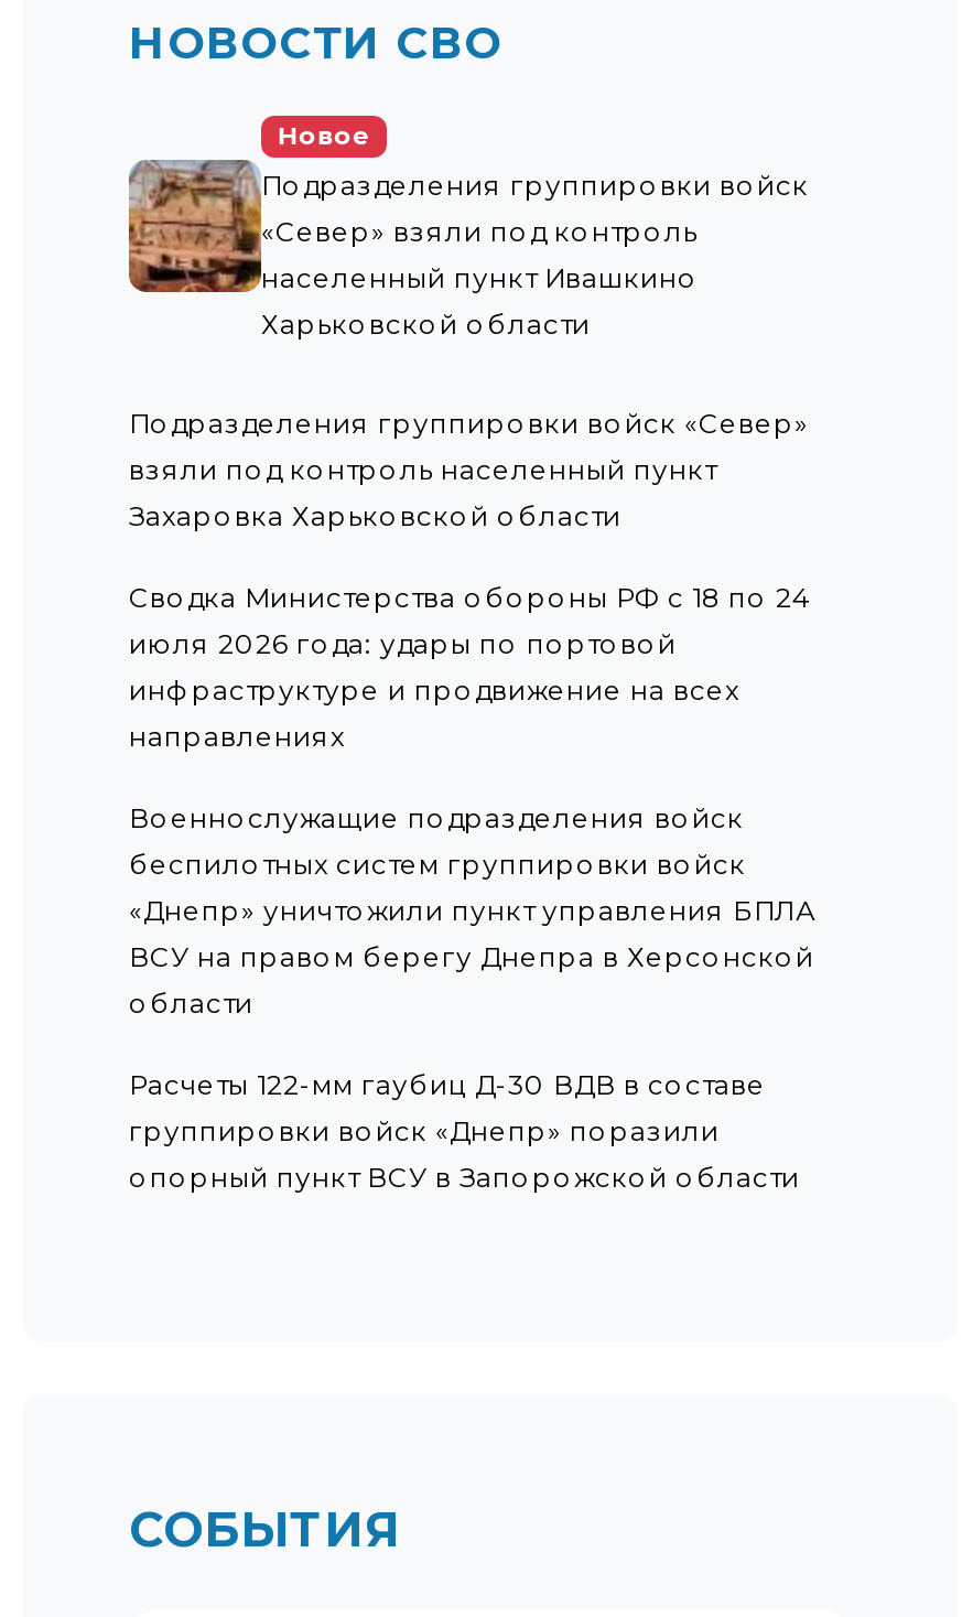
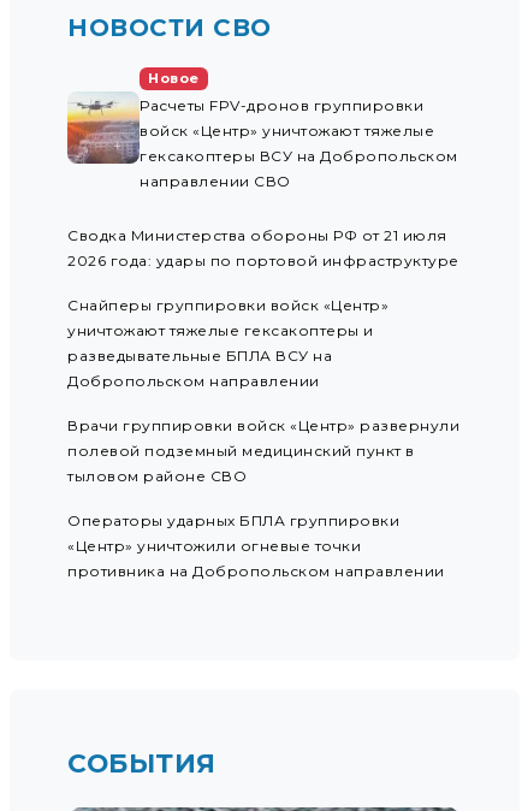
- [image]
- Подразделения группировки войск
- «Север» взяли под контроль
- населенный пункт Ивашкино
- Харьковской области
+ [image]
+ Расчеты FPV-дронов группировки
+ войск «Центр» уничтожают тяжелые
+ гексакоптеры ВСУ на Добропольском
+ направлении СВО

- Подразделения группировки войск «Север»
- взяли под контроль населенный пункт
- Захаровка Харьковской области
+ Сводка Министерства обороны РФ от 21 июля
+ 2026 года: удары по портовой инфраструктуре

- Сводка Министерства обороны РФ с 18 по 24
- июля 2026 года: удары по портовой
- инфраструктуре и продвижение на всех
- направлениях
+ Снайперы группировки войск «Центр»
+ уничтожают тяжелые гексакоптеры и
+ разведывательные БПЛА ВСУ на
+ Добропольском направлении

- Военнослужащие подразделения войск
- беспилотных систем группировки войск
- «Днепр» уничтожили пункт управления БПЛА
- ВСУ на правом берегу Днепра в Херсонской
- области
+ Врачи группировки войск «Центр» развернули
+ полевой подземный медицинский пункт в
+ тыловом районе СВО

- Расчеты 122-мм гаубиц Д-30 ВДВ в составе
- группировки войск «Днепр» поразили
- опорный пункт ВСУ в Запорожской области
+ Операторы ударных БПЛА группировки
+ «Центр» уничтожили огневые точки
+ противника на Добропольском направлении
